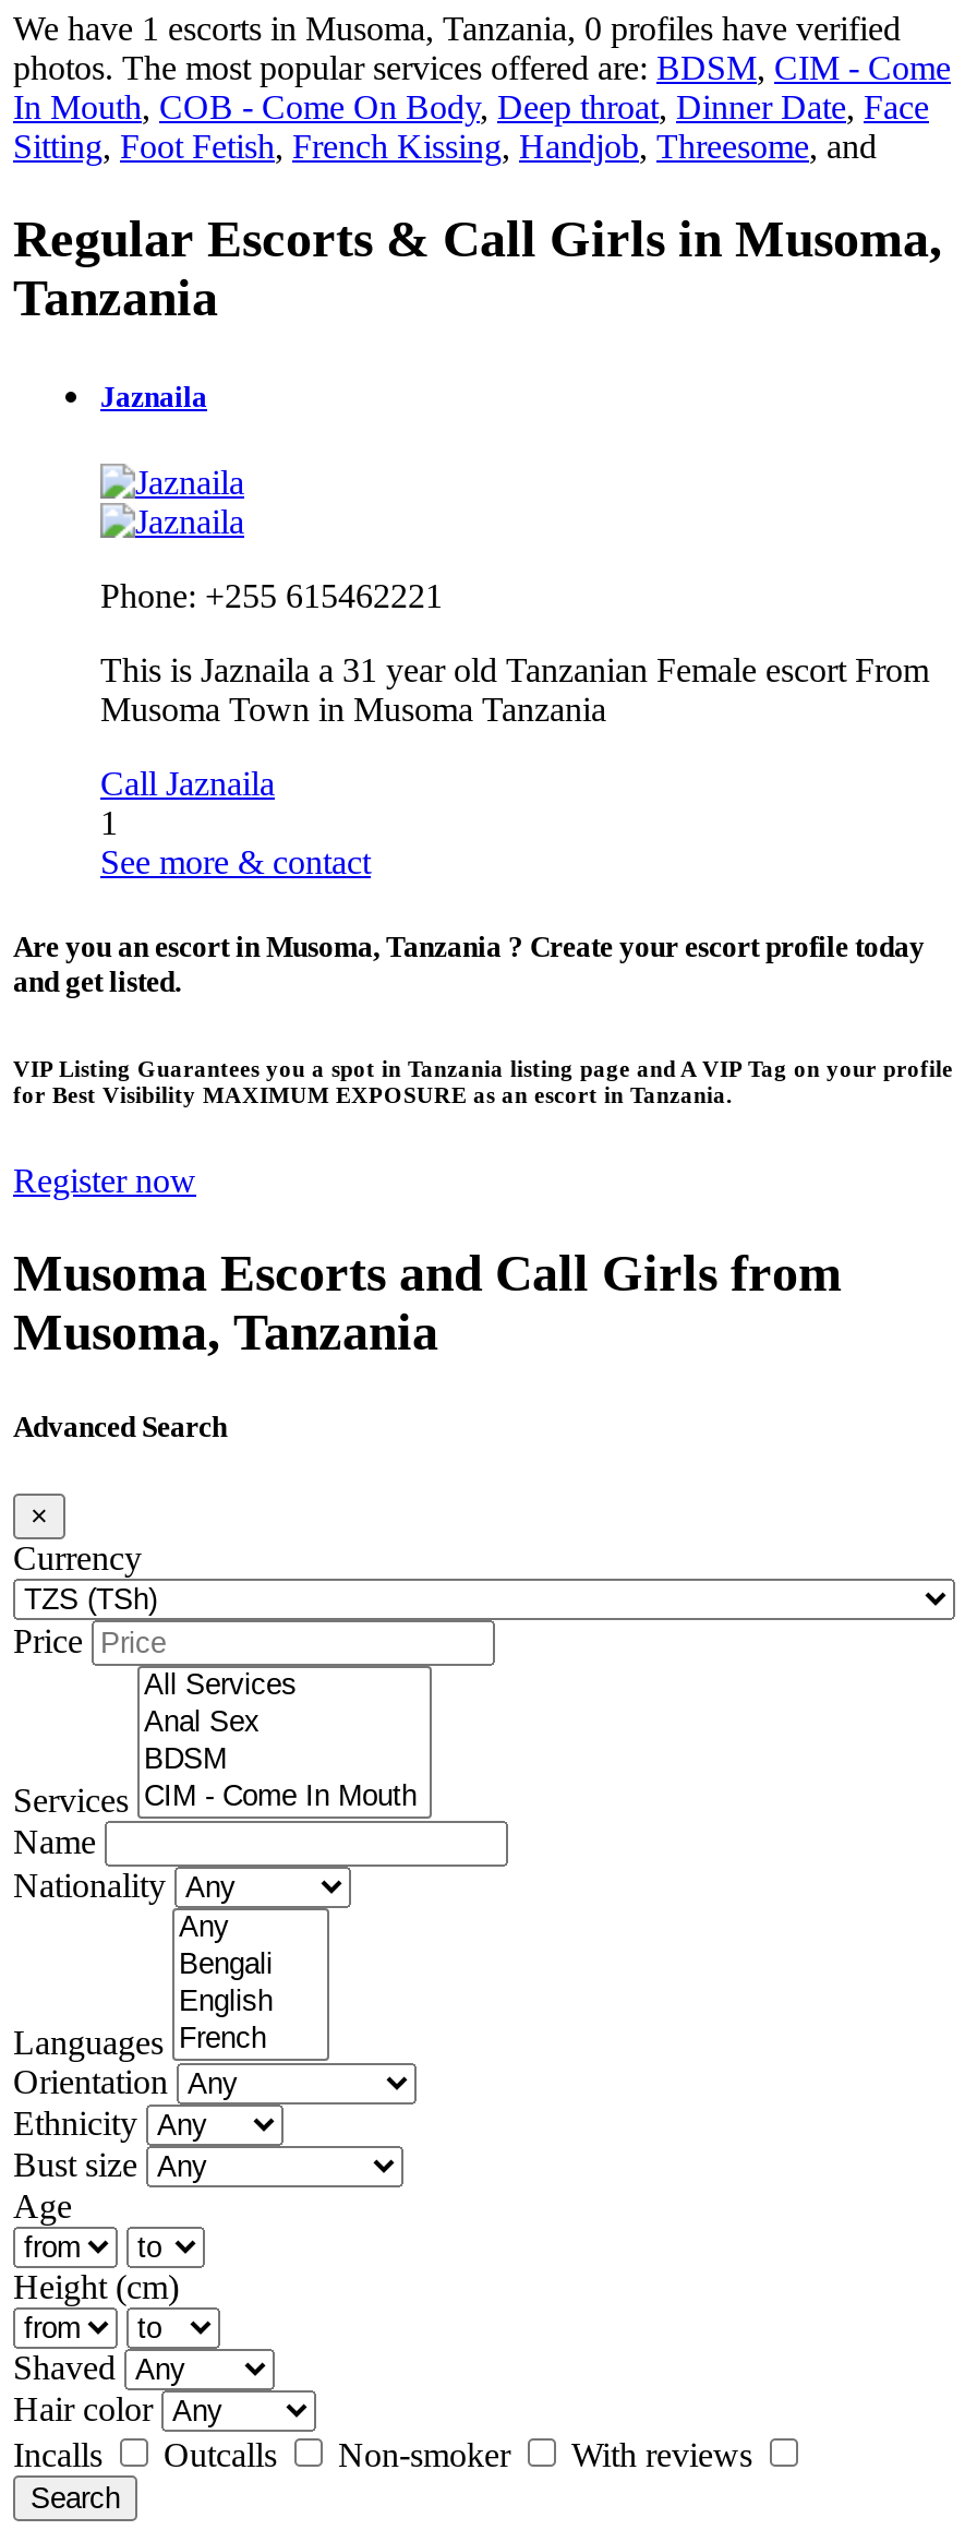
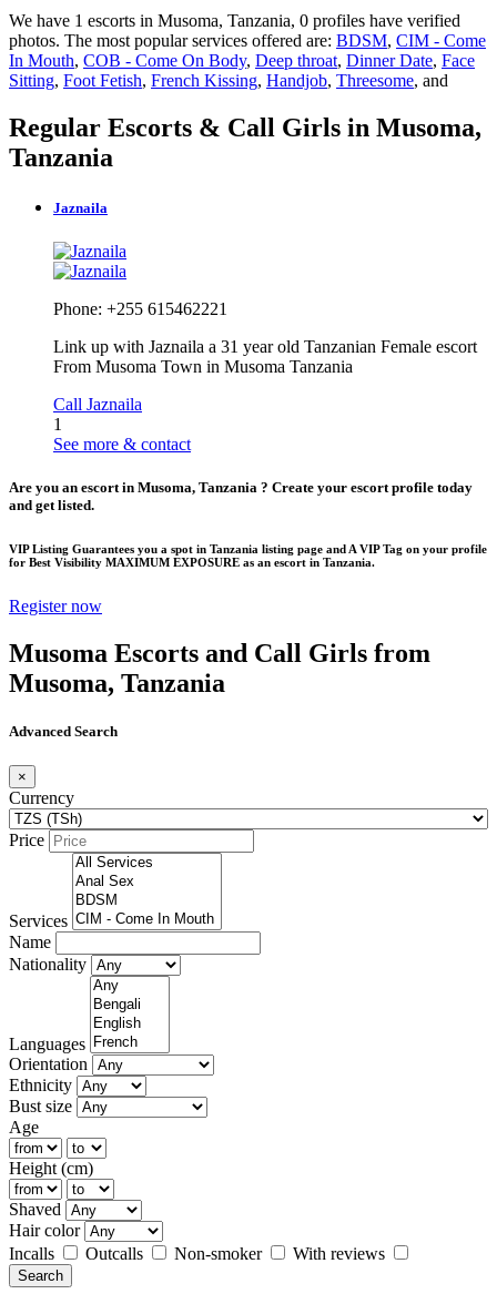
- This is Jaznaila a 31 year old Tanzanian Female escort From
- Musoma Town in Musoma Tanzania
+ Link up with Jaznaila a 31 year old Tanzanian Female escort
+ From Musoma Town in Musoma Tanzania
